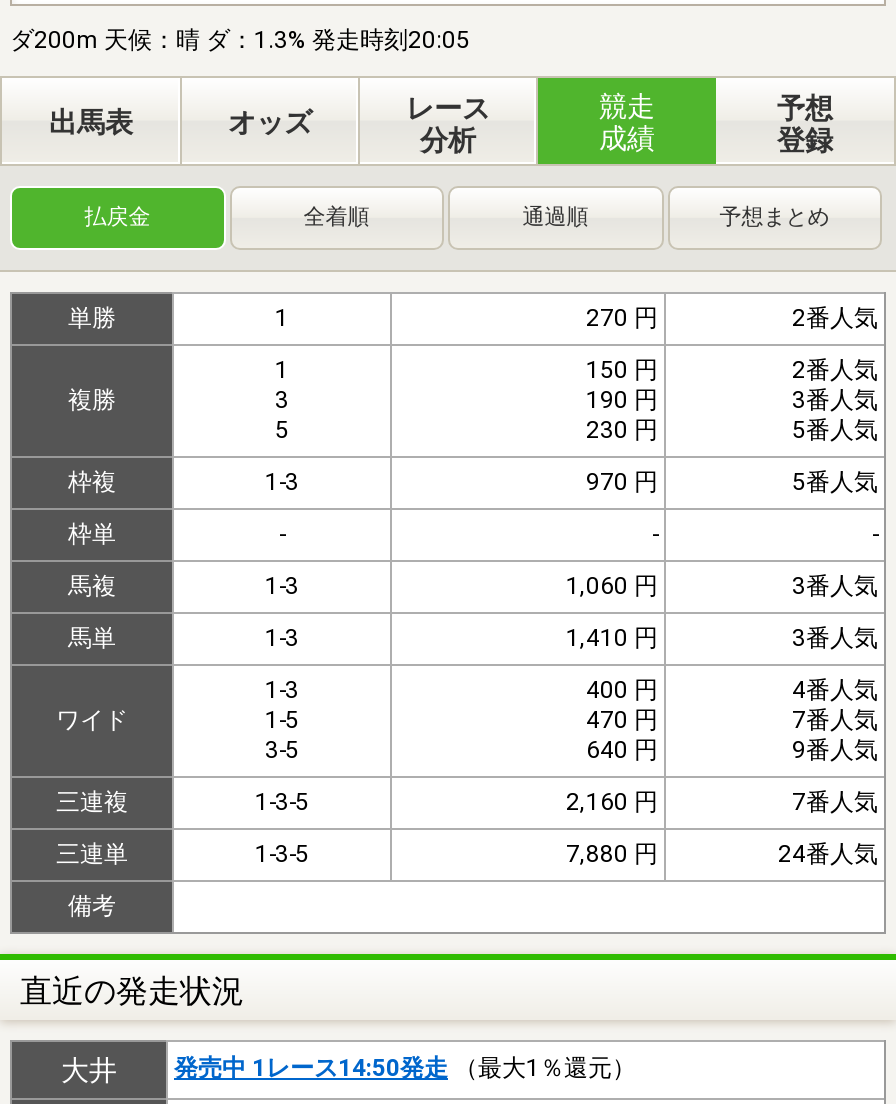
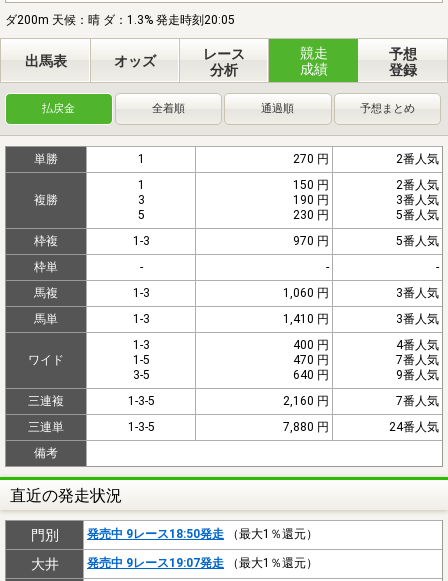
+ 門別
+ 発売中 9レース18:50発走（最大1％還元）

- 発売中 1レース14:50発走（最大1％還元）
+ 発売中 9レース19:07発走（最大1％還元）
